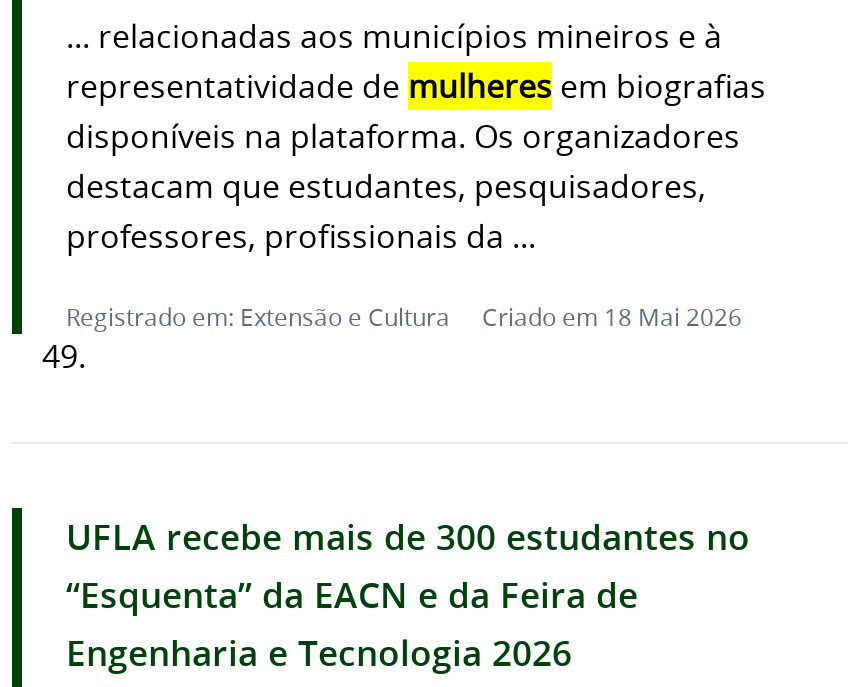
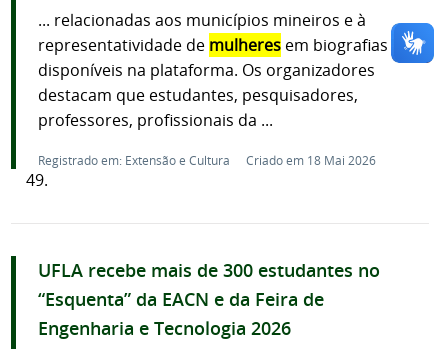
+ [image]
